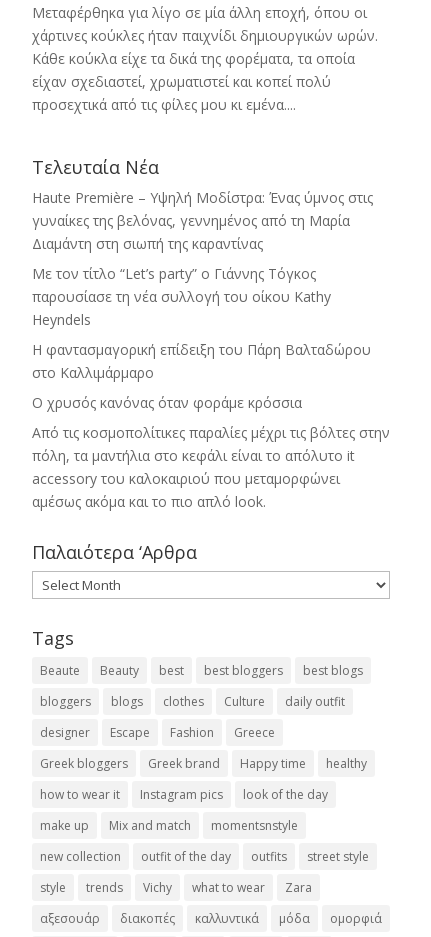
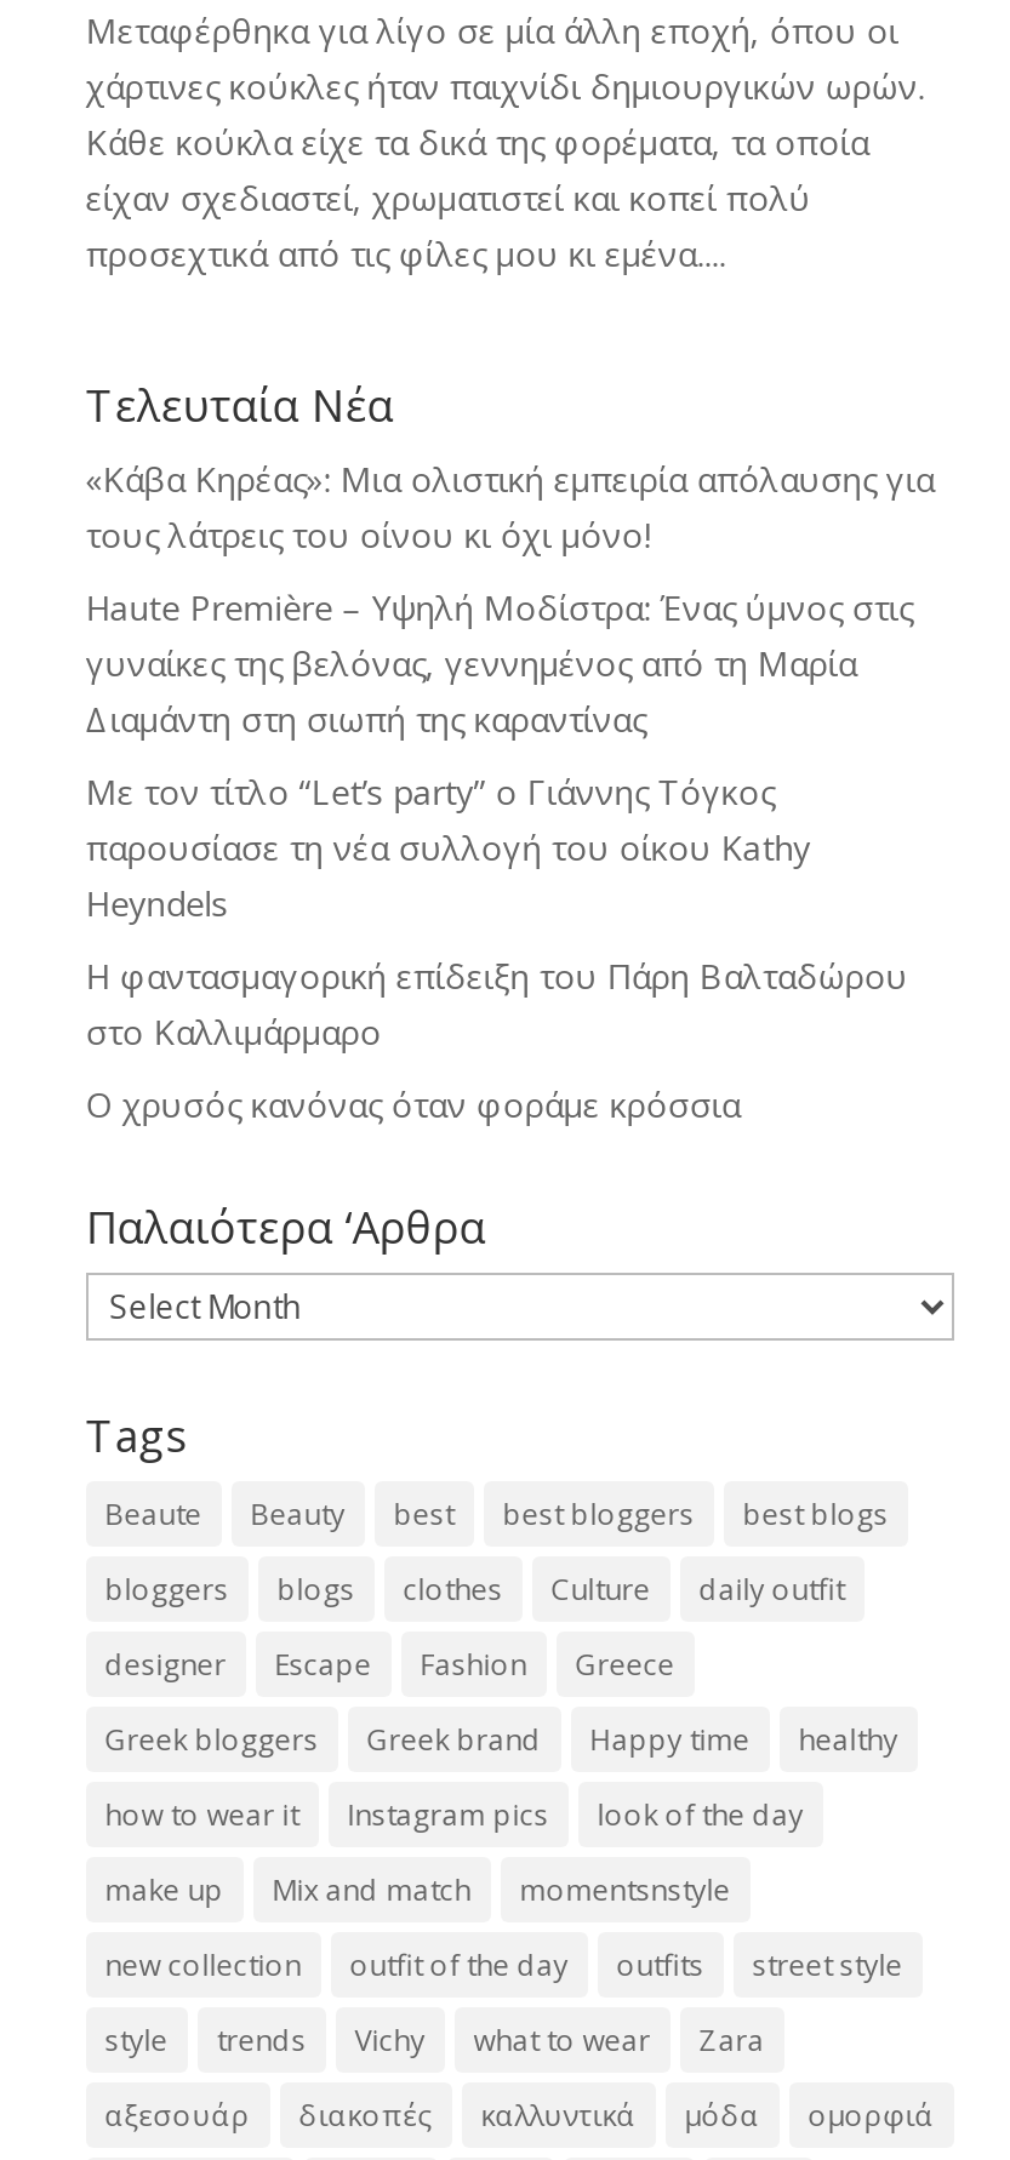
+ «Κάβα Κηρέας»: Μια ολιστική εμπειρία απόλαυσης για
+ τους λάτρεις του οίνου κι όχι μόνο!

moved down: Haute Première – Υψηλή Μοδίστρα: Ένας ύμνος στις | γυναίκες της βελόνας, γεννημένος από τη Μαρία | Διαμάντη στη σιωπή της καραντίνας | ... | στο Καλλιμάρμαρο | Ο χρυσός κανόνας όταν φοράμε κρόσσια

- Από τις κοσμοπολίτικες παραλίες μέχρι τις βόλτες στην
- πόλη, τα μαντήλια στο κεφάλι είναι το απόλυτο it
- accessory του καλοκαιριού που μεταμορφώνει
- αμέσως ακόμα και το πιο απλό look.
